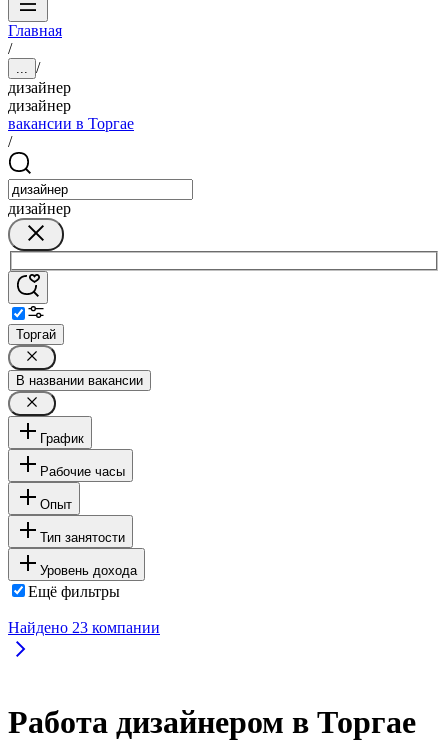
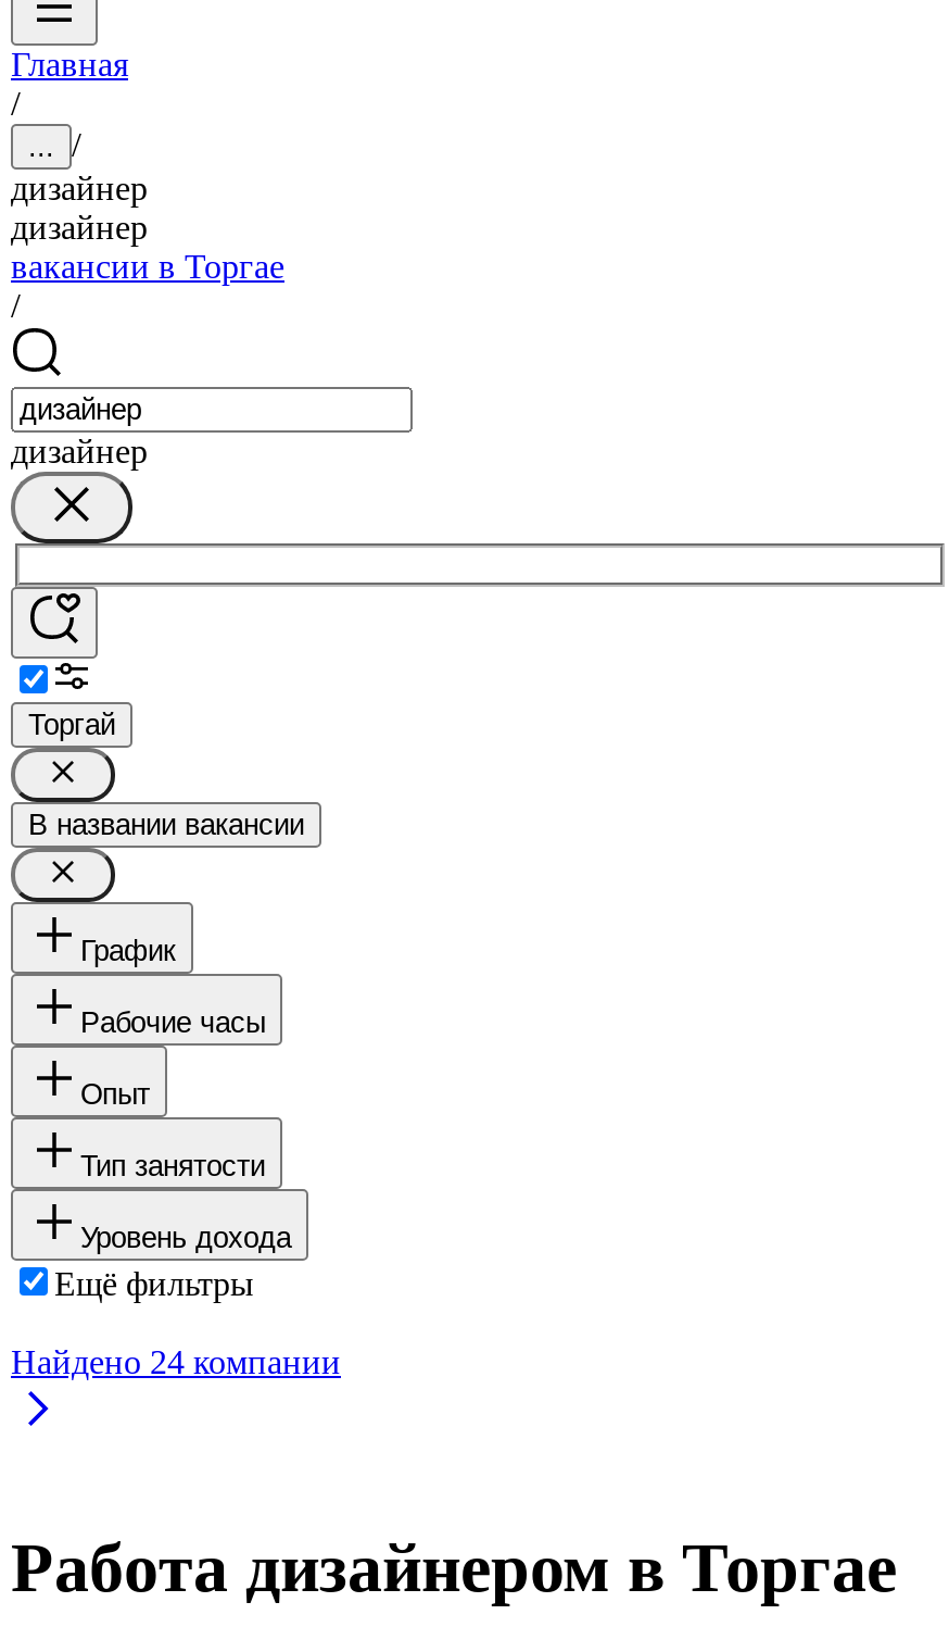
- Найдено 23 компании
+ Найдено 24 компании
